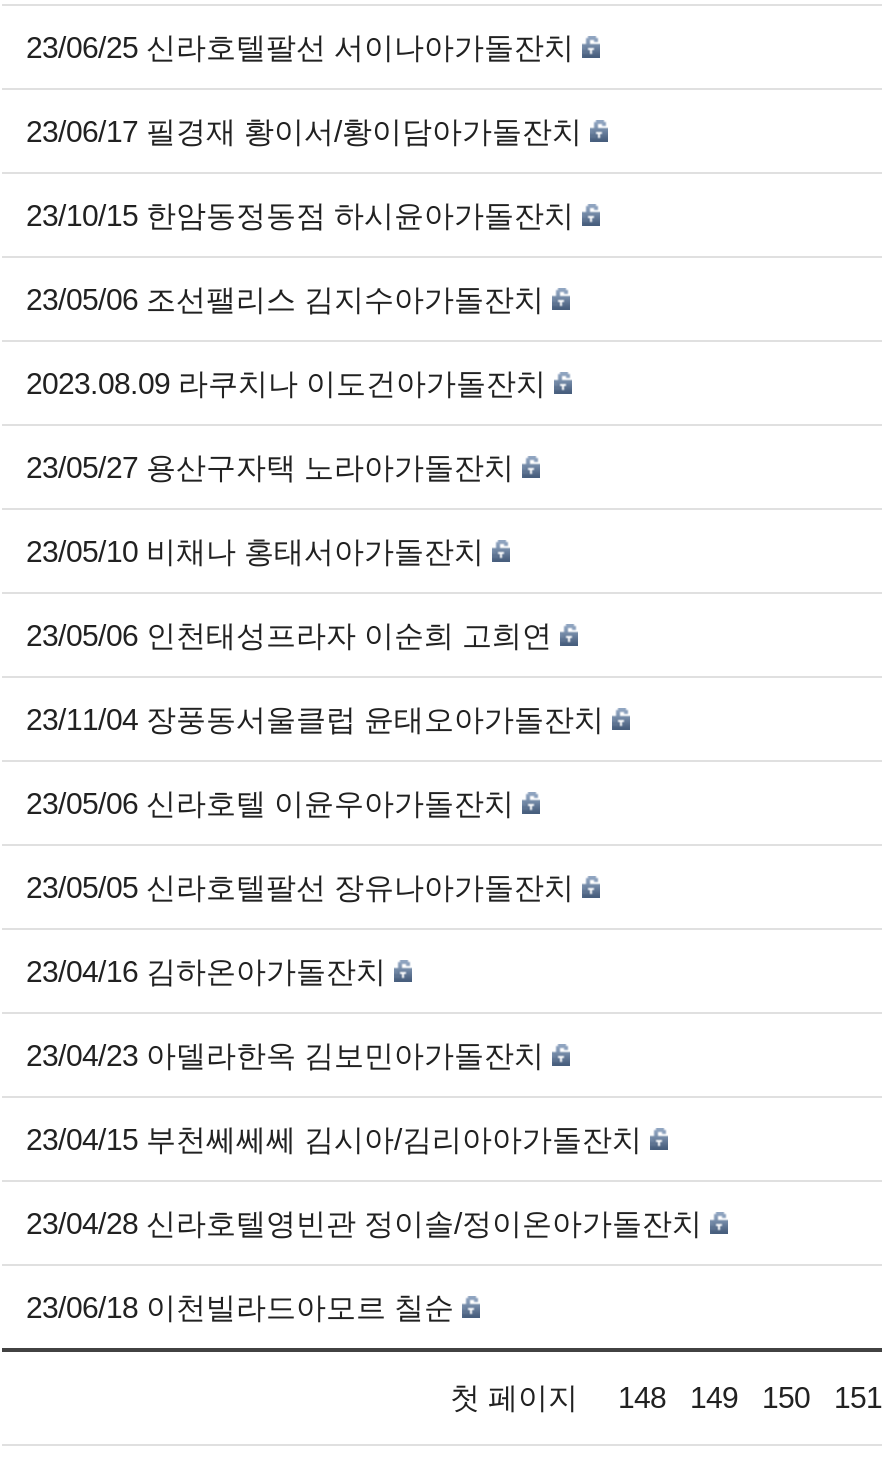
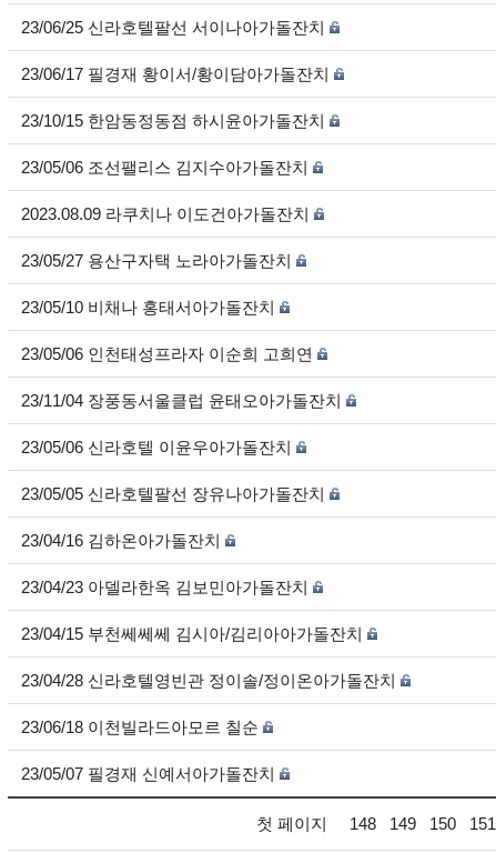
+ 23/05/07 필경재 신예서아가돌잔치
